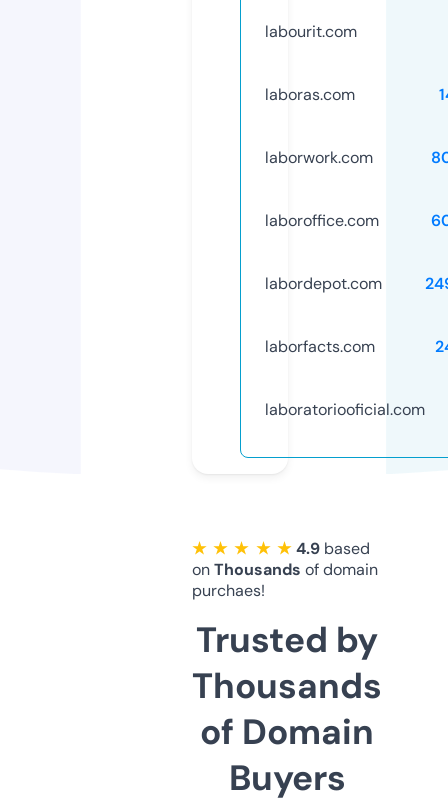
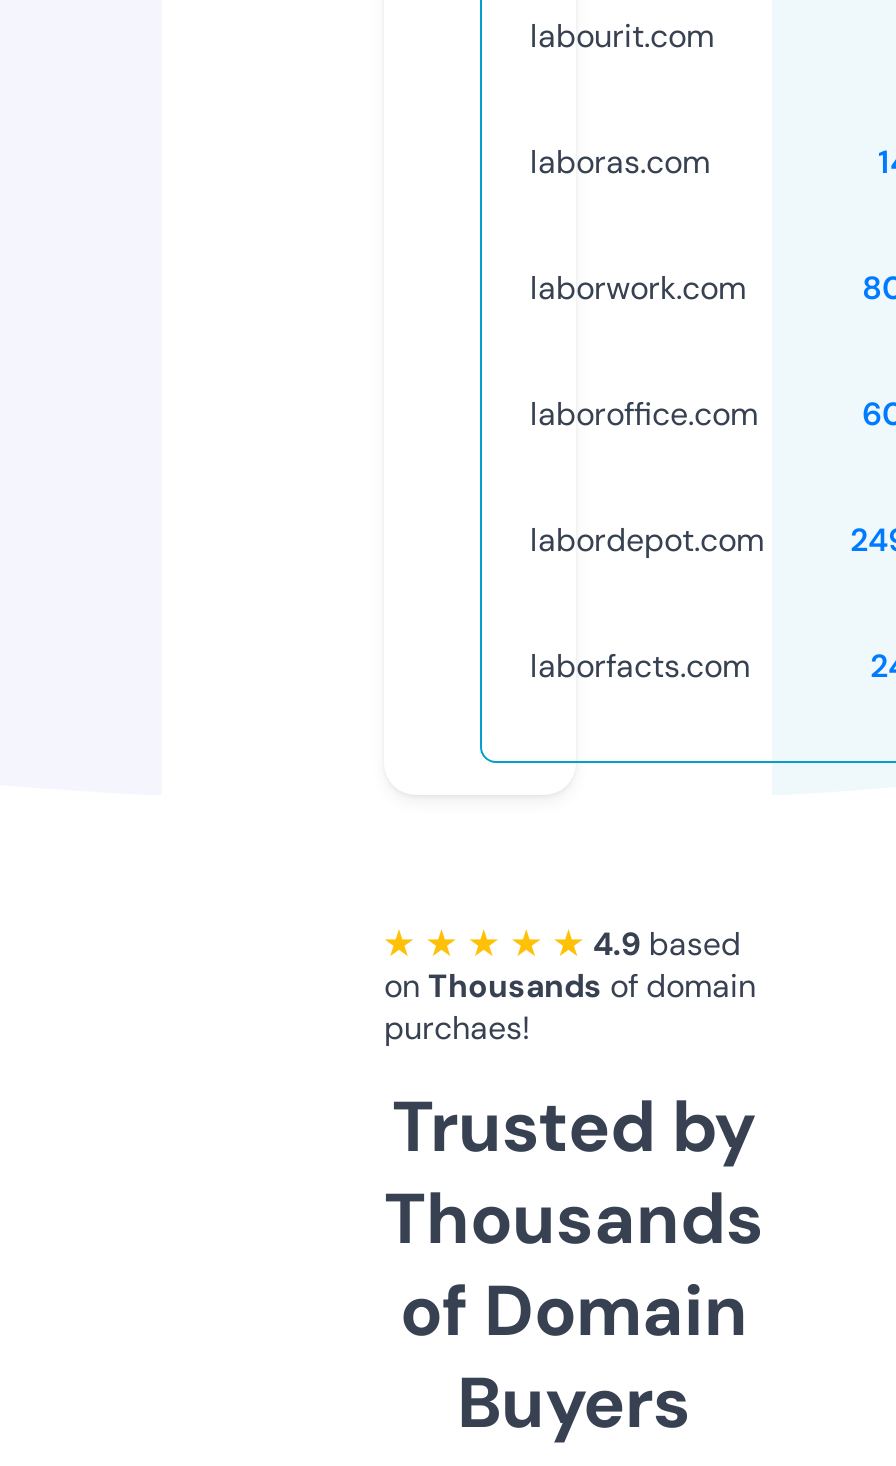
- laboratoriooficial.com
